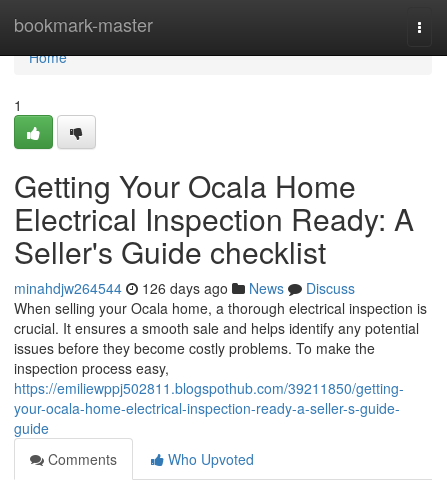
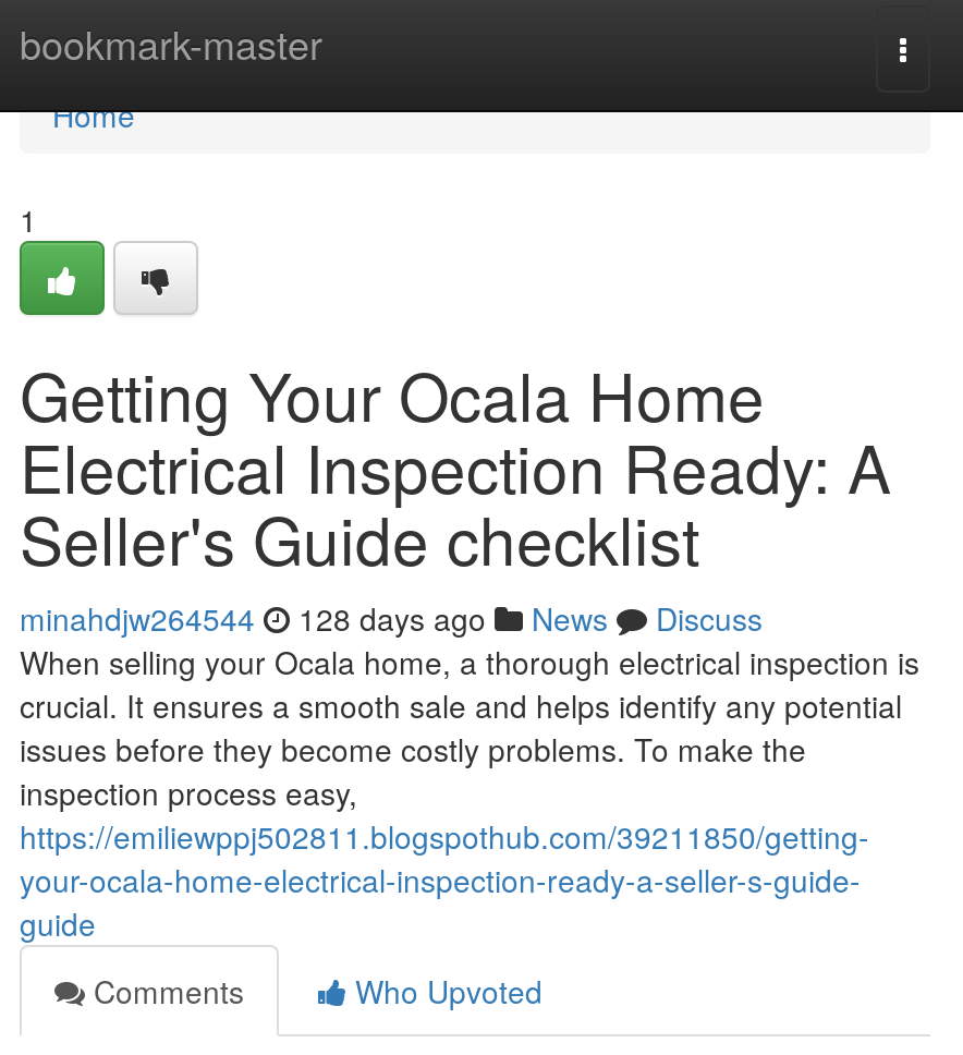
- minahdjw264544 126 days ago News Discuss
+ minahdjw264544 128 days ago News Discuss
